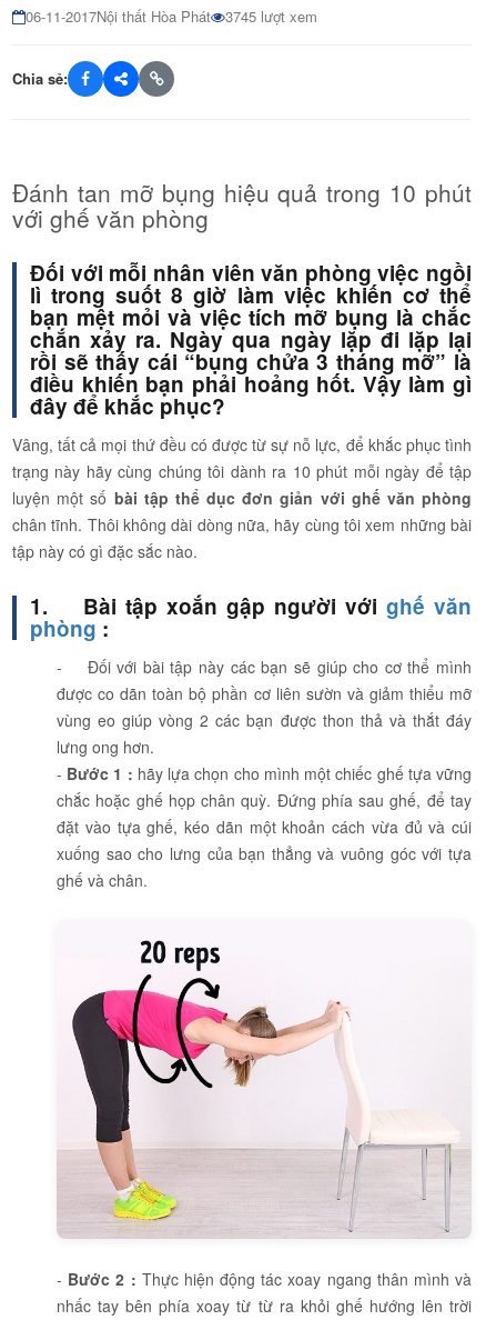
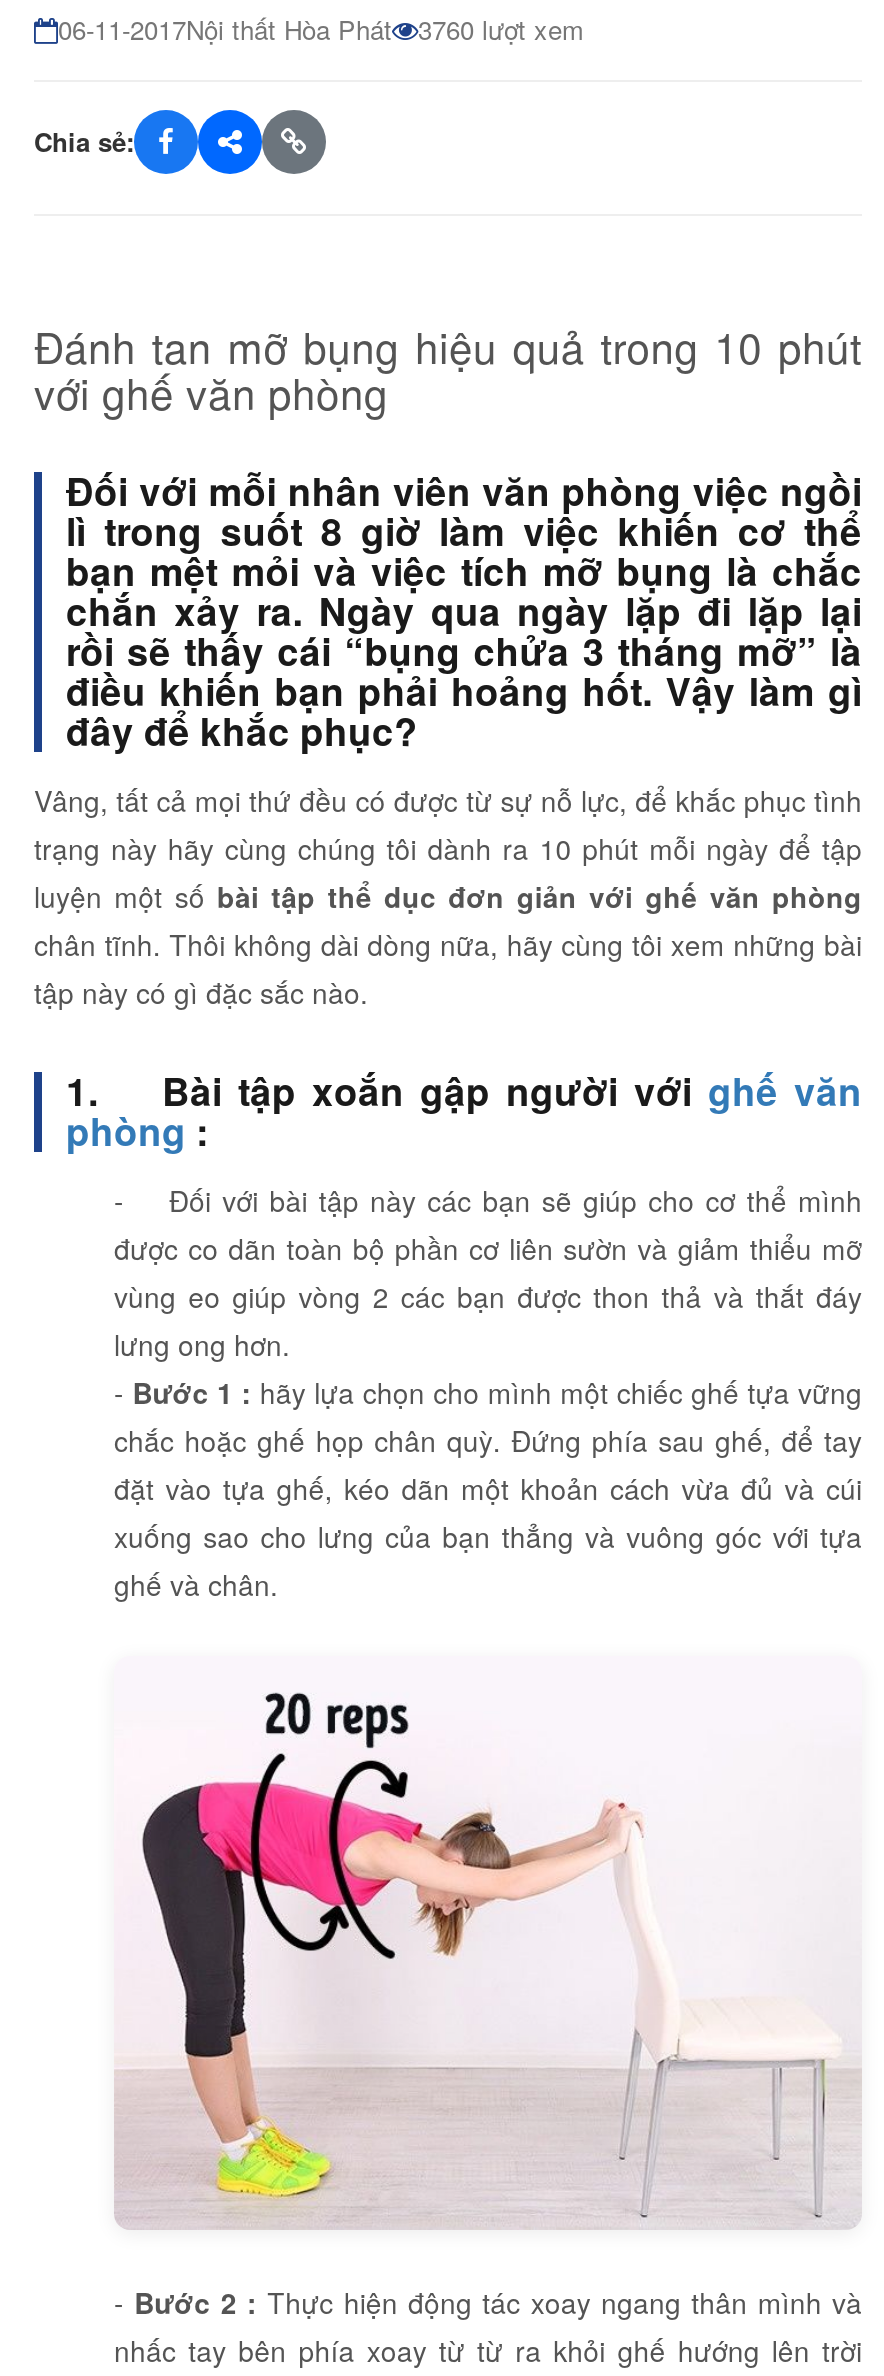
- 06-11-2017Nội thất Hòa Phát 3745 lượt xem
+ 06-11-2017Nội thất Hòa Phát 3760 lượt xem
